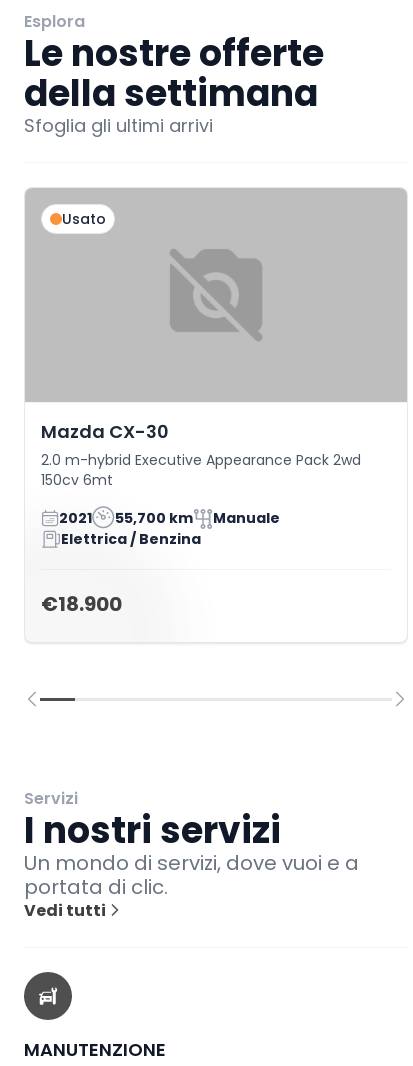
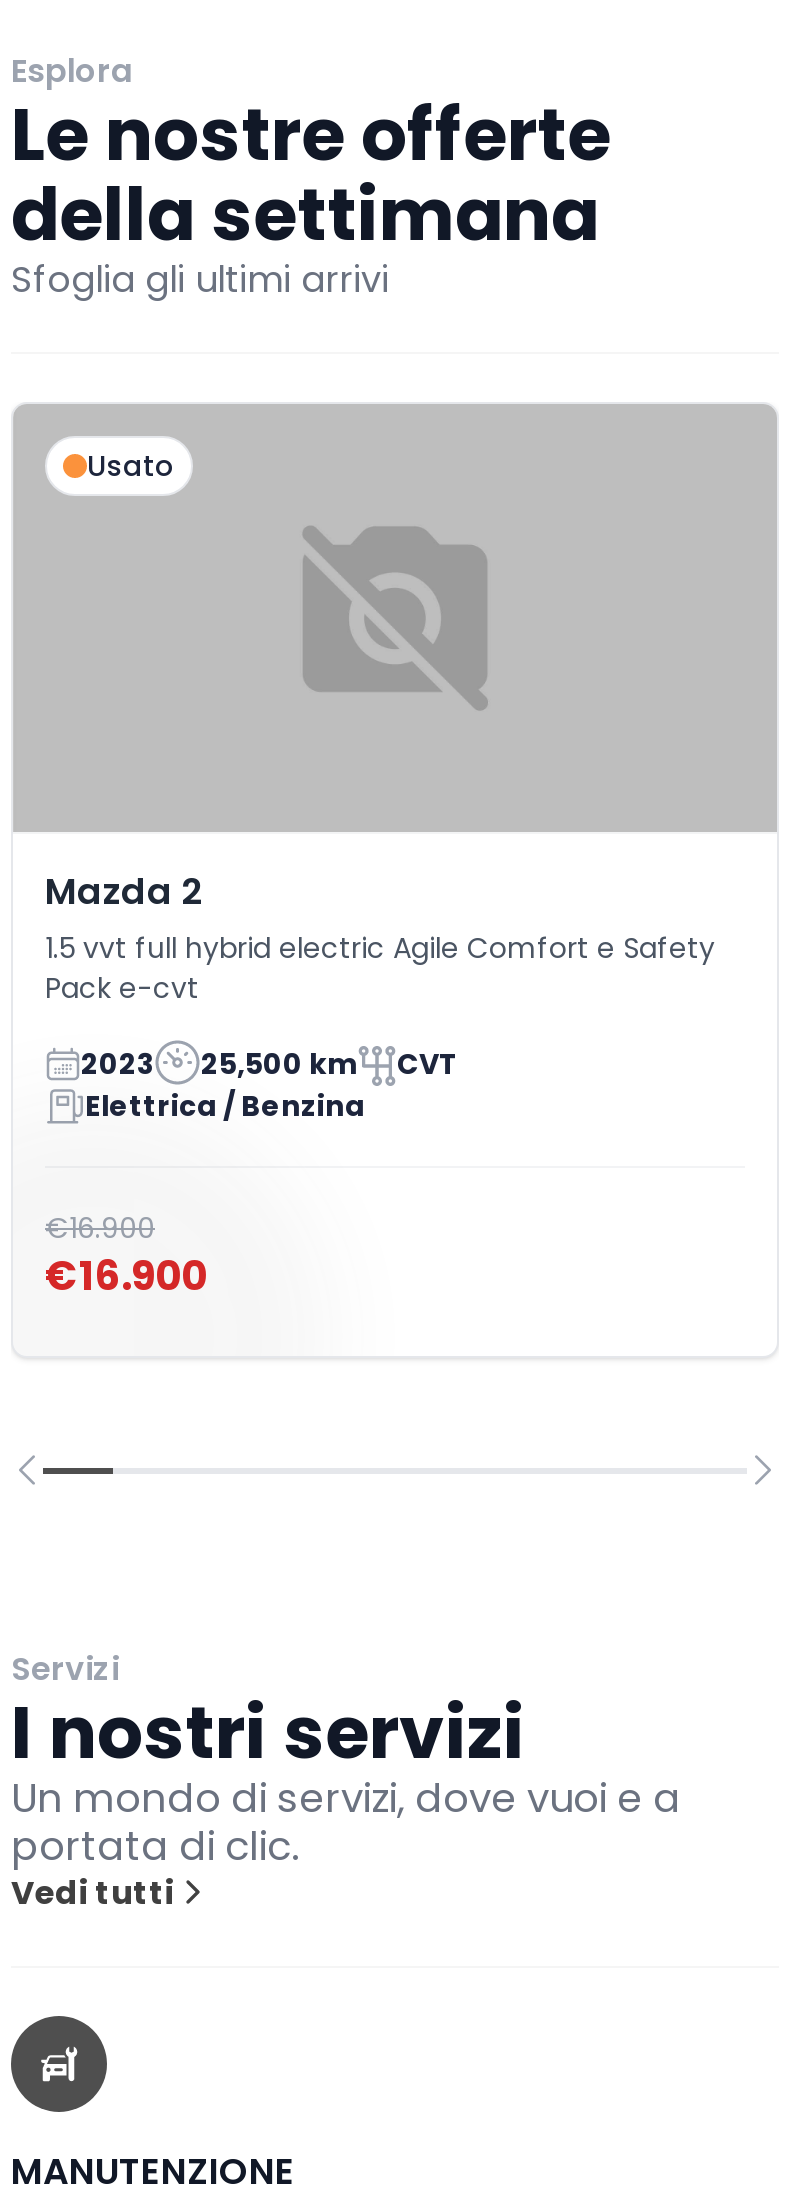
- Mazda CX-30
- 2.0 m-hybrid Executive Appearance Pack 2wd
- 150cv 6mt
+ Mazda 2
+ 1.5 vvt full hybrid electric Agile Comfort e Safety
+ Pack e-cvt

- 2021
- 55,700 km
- Manuale
+ 2023
+ 25,500 km
+ CVT

- €18.900
+ €16.900
+ €16.900
